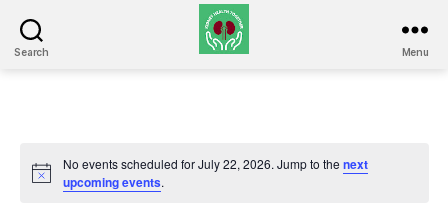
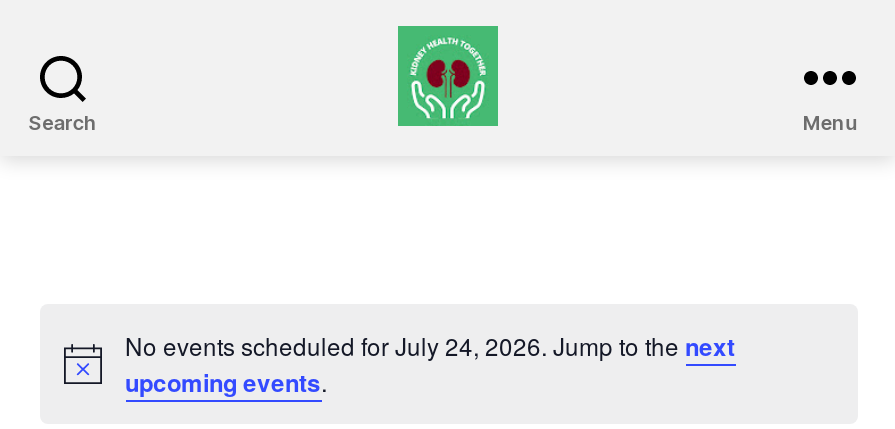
- No events scheduled for July 22, 2026. Jump to the next
+ No events scheduled for July 24, 2026. Jump to the next
